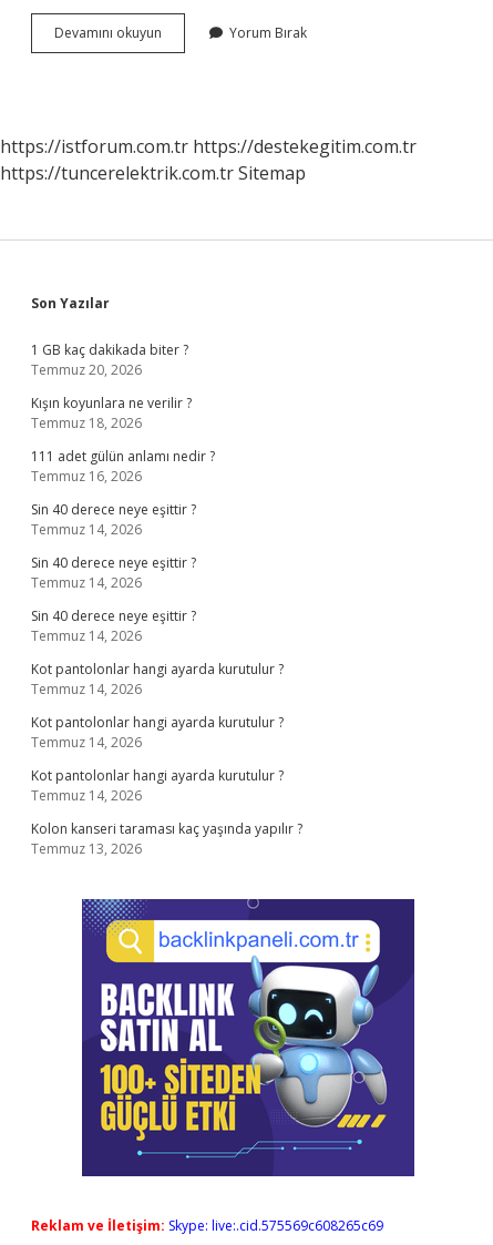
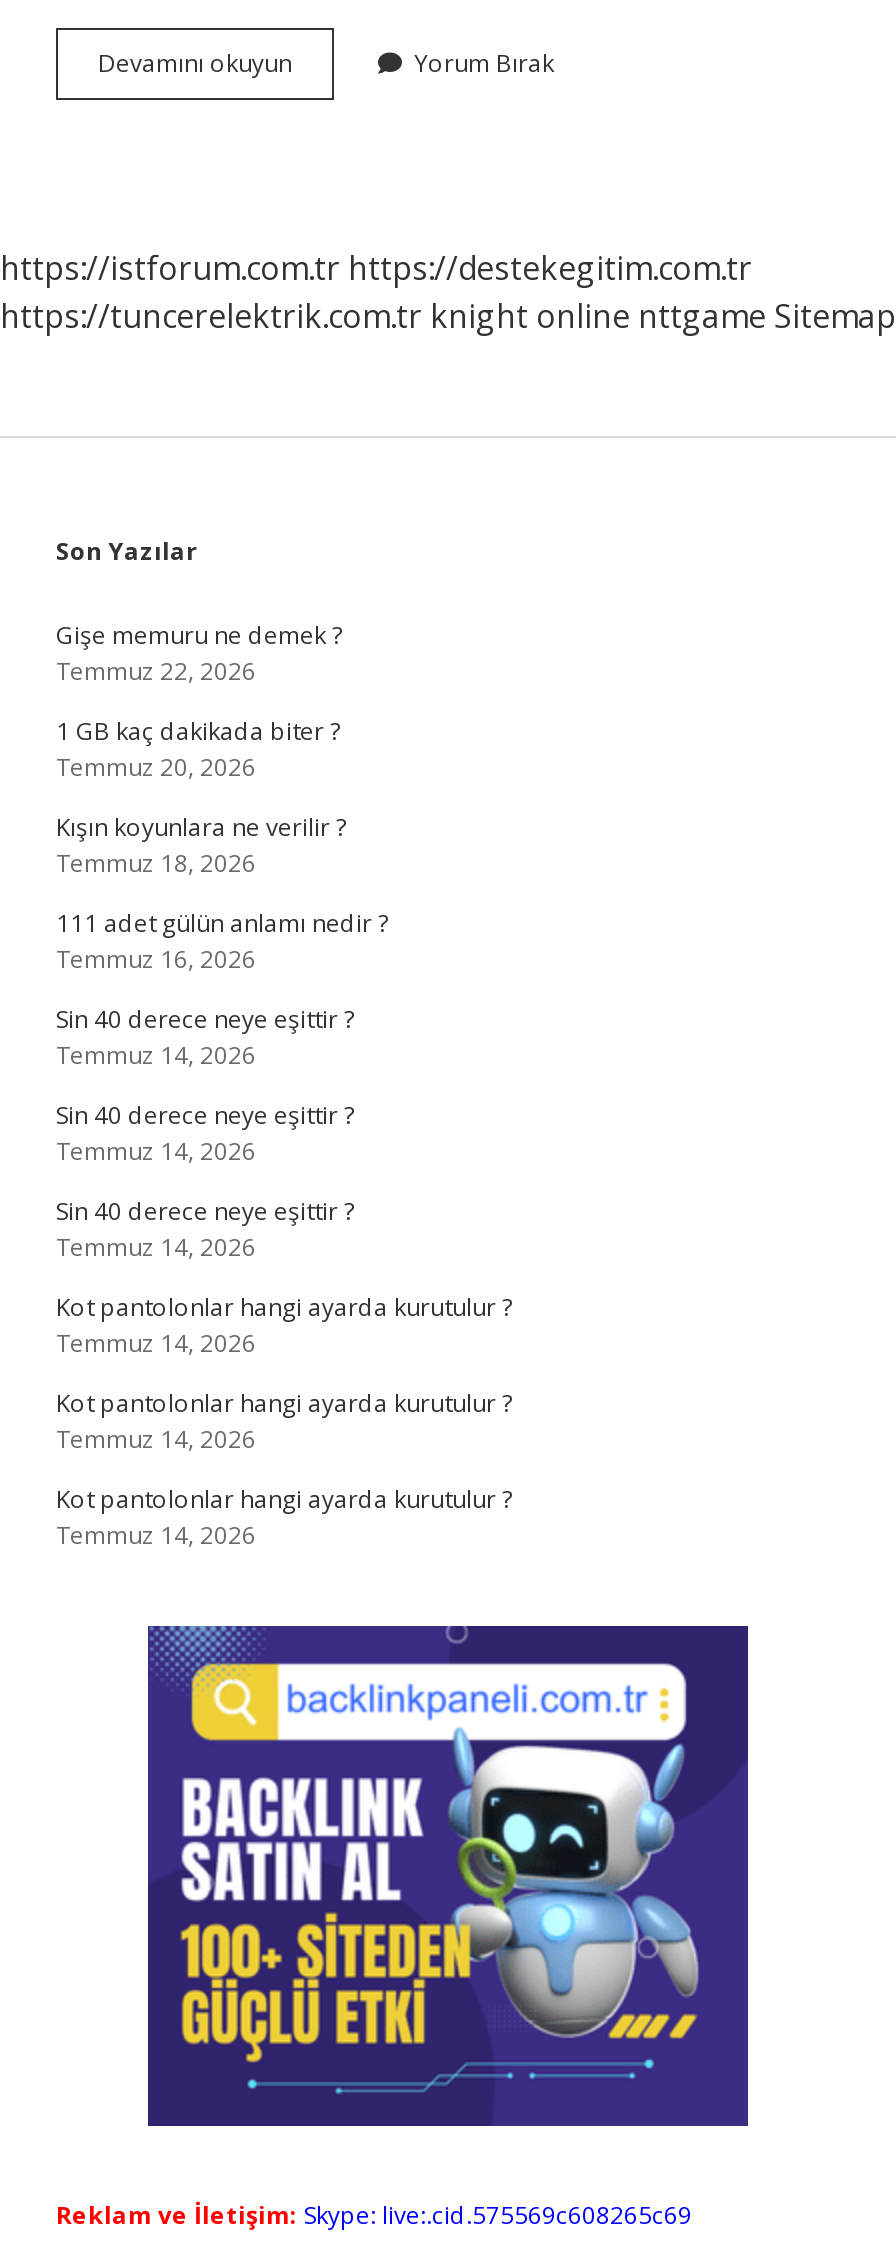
- https://tuncerelektrik.com.tr Sitemap
+ https://tuncerelektrik.com.tr knight online nttgame Sitemap

+ Gişe memuru ne demek ?
+ Temmuz 22, 2026

moved down: 1 GB kaç dakikada biter ? | Temmuz 20, 2026 | Kışın koyunlara ne verilir ? | ... | Kot pantolonlar hangi ayarda kurutulur ? | Temmuz 14, 2026

- Kolon kanseri taraması kaç yaşında yapılır ?
- Temmuz 13, 2026
